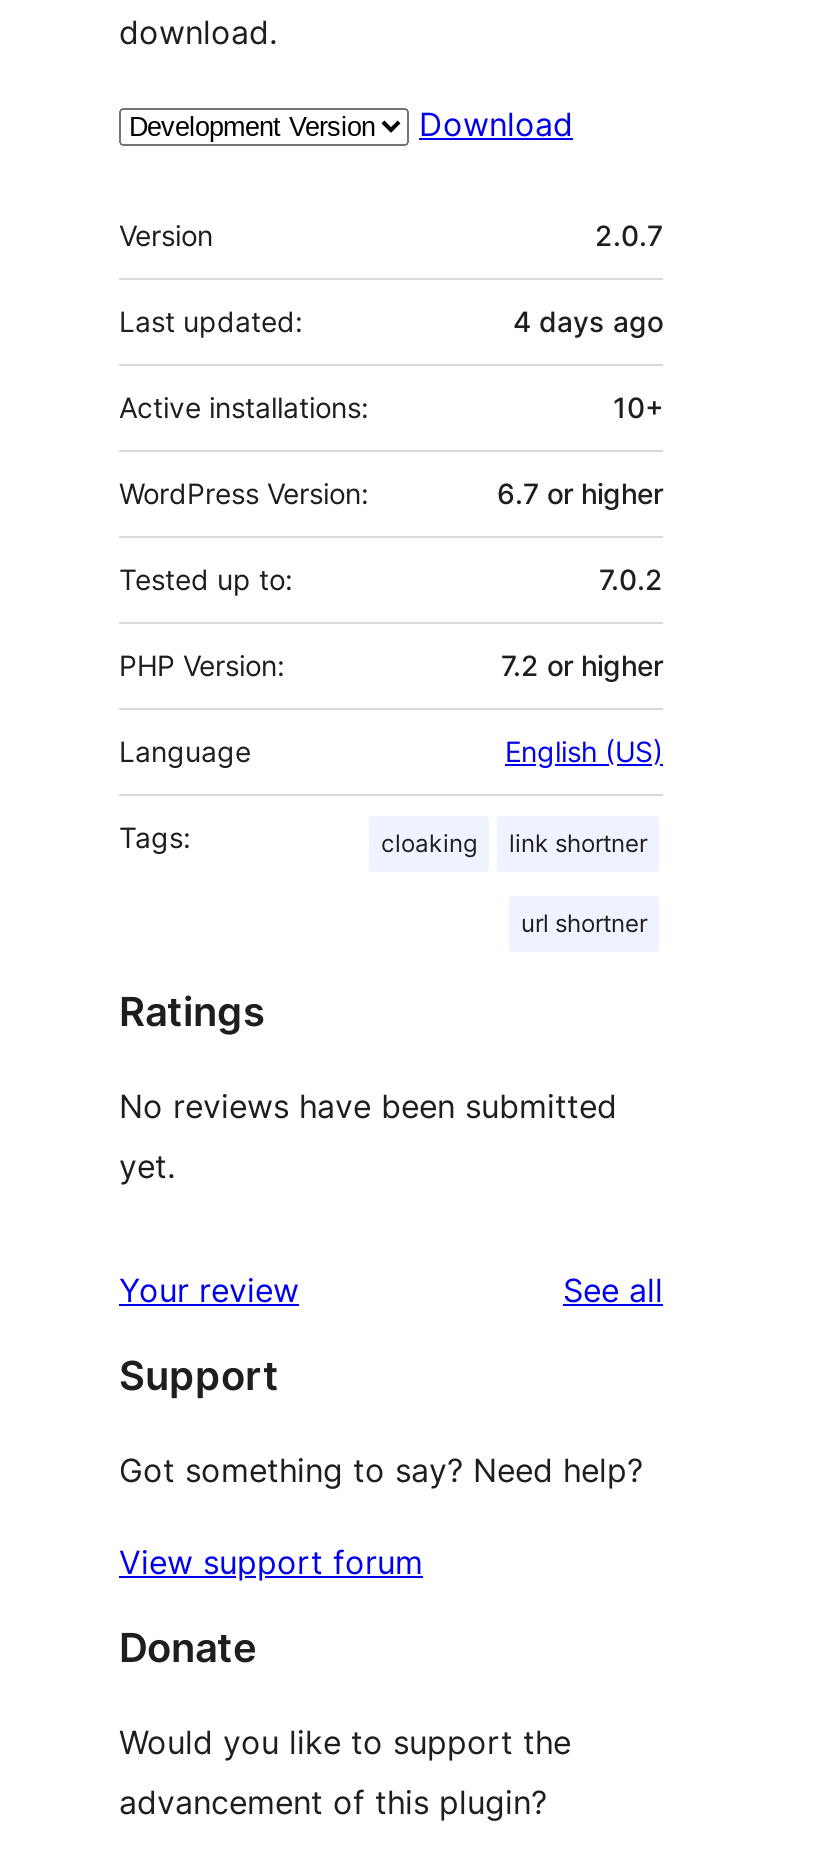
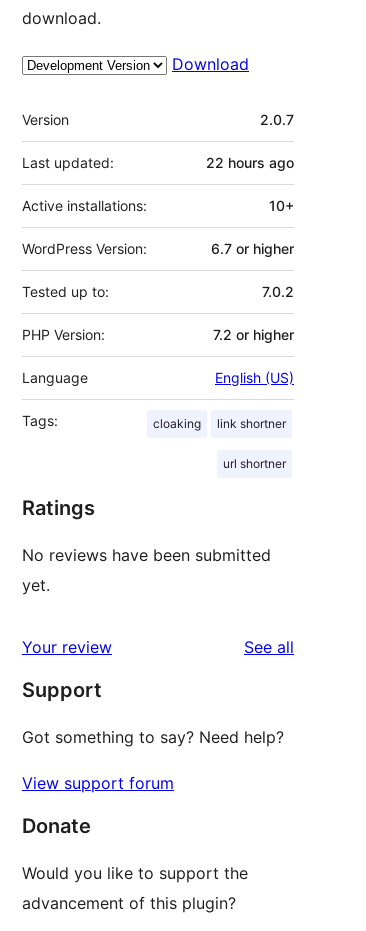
- 4 days ago
+ 22 hours ago
